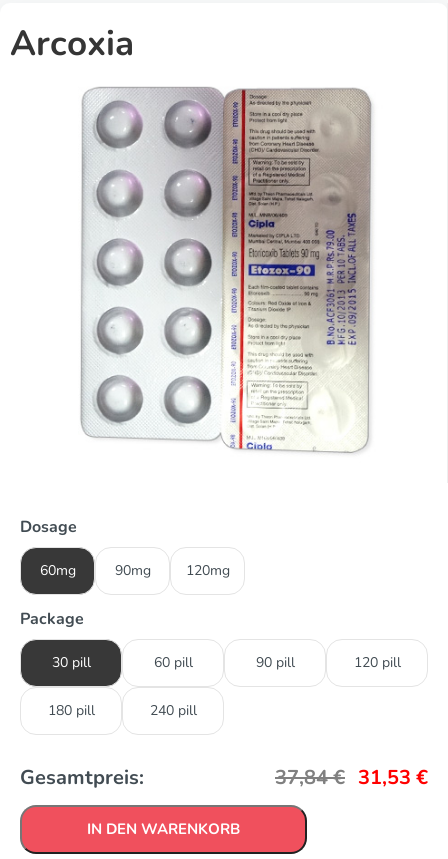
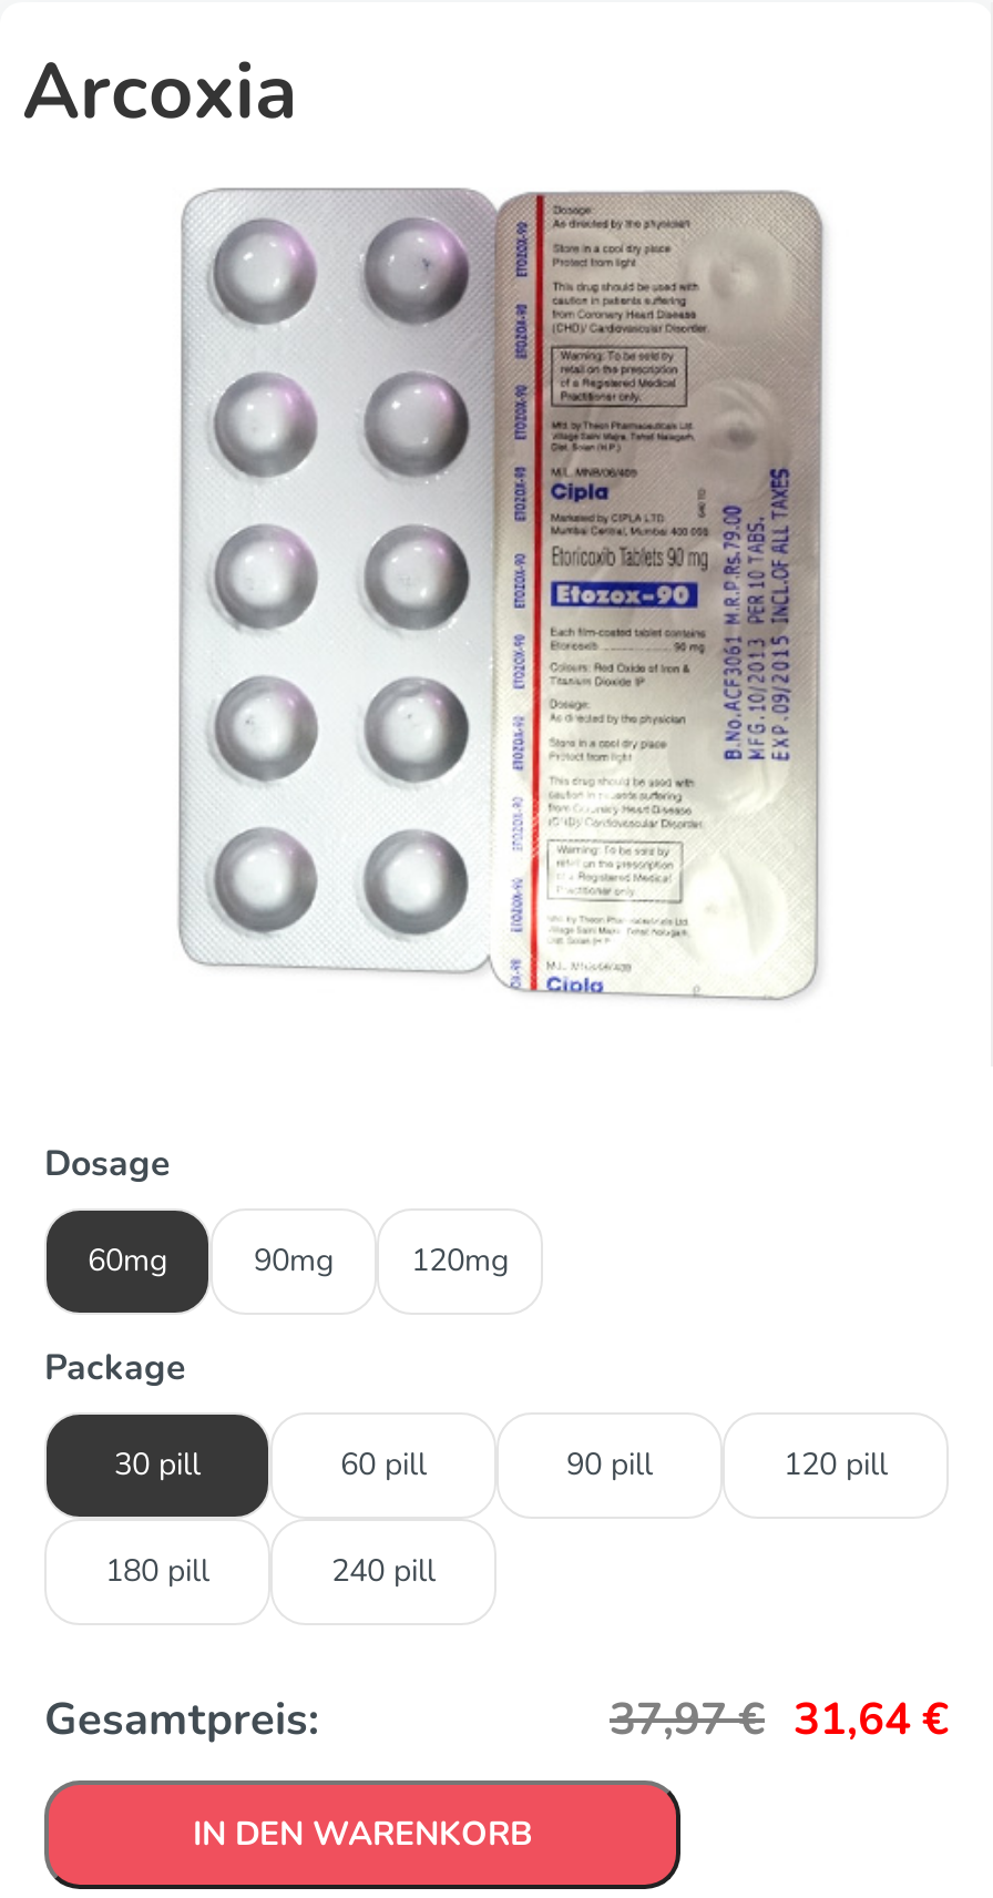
- 37,84€ 31,53 €
+ 37,97€ 31,64 €
